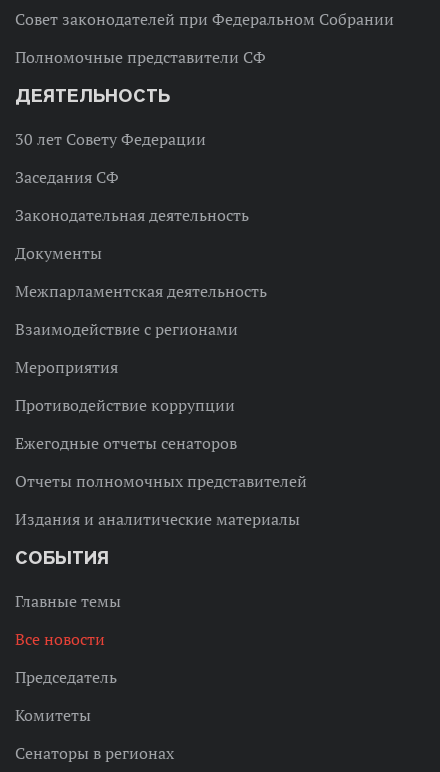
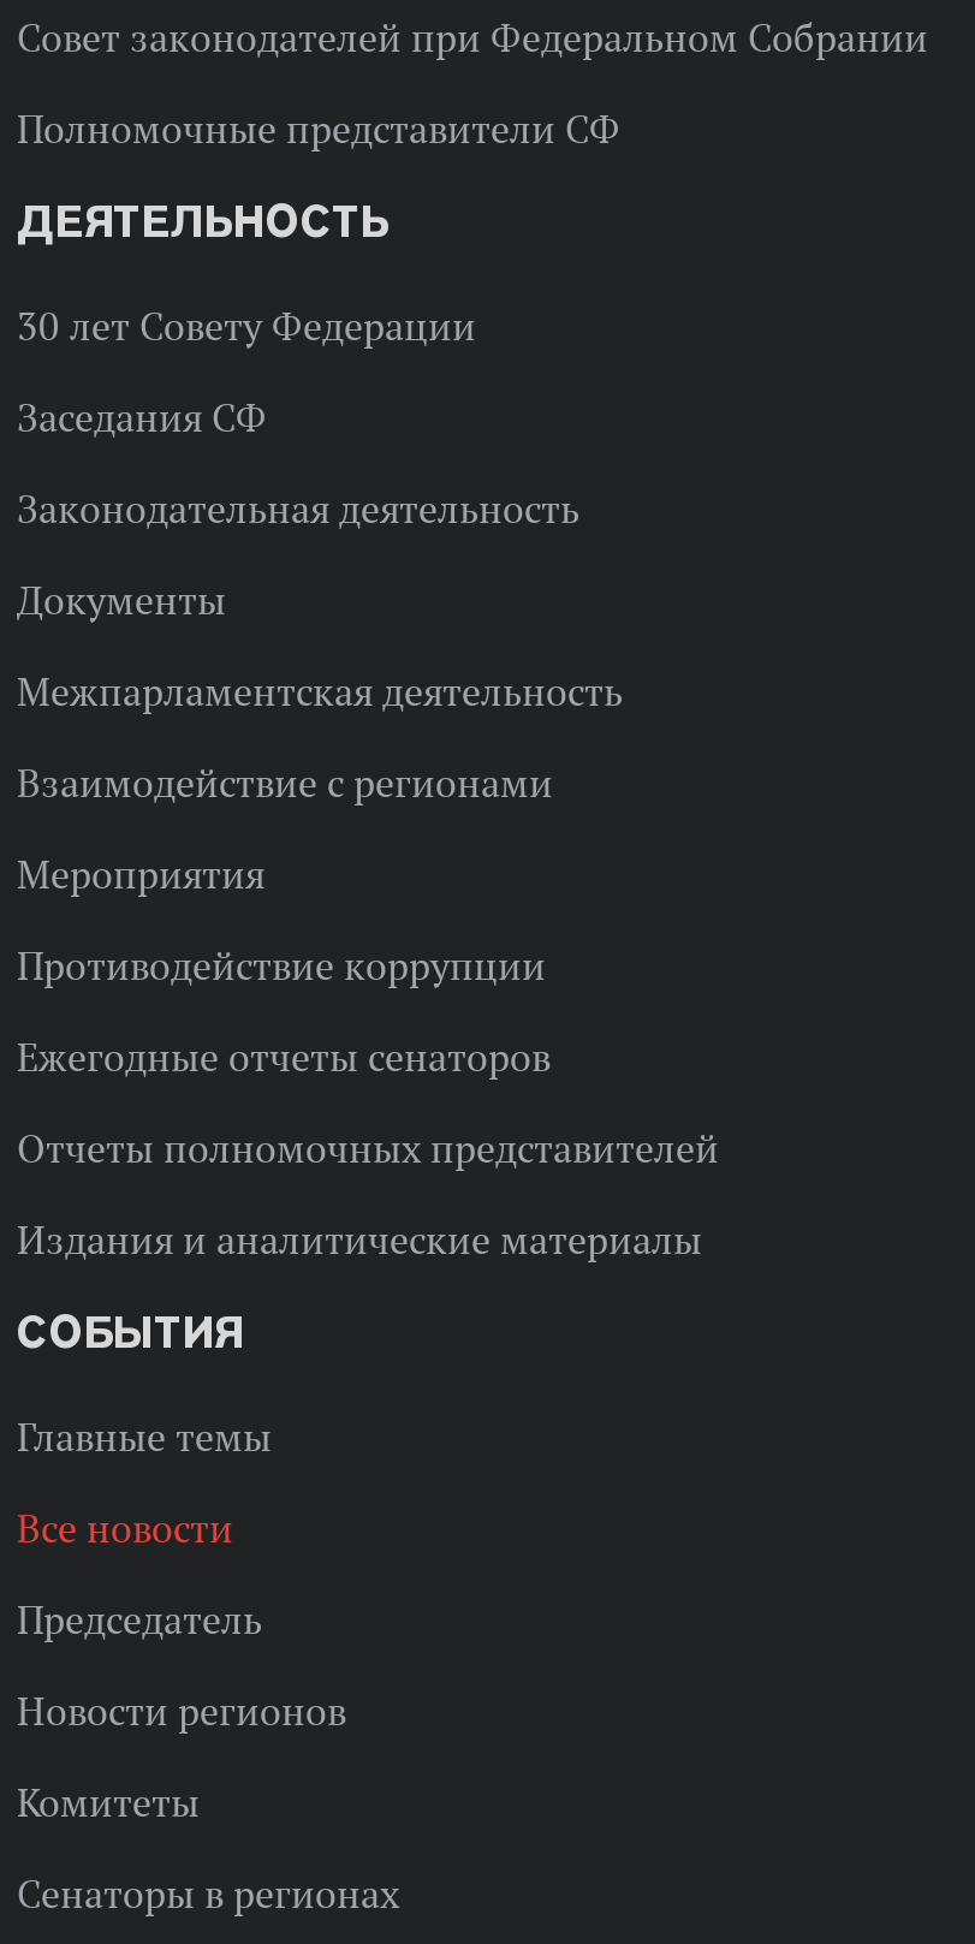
+ Новости регионов
